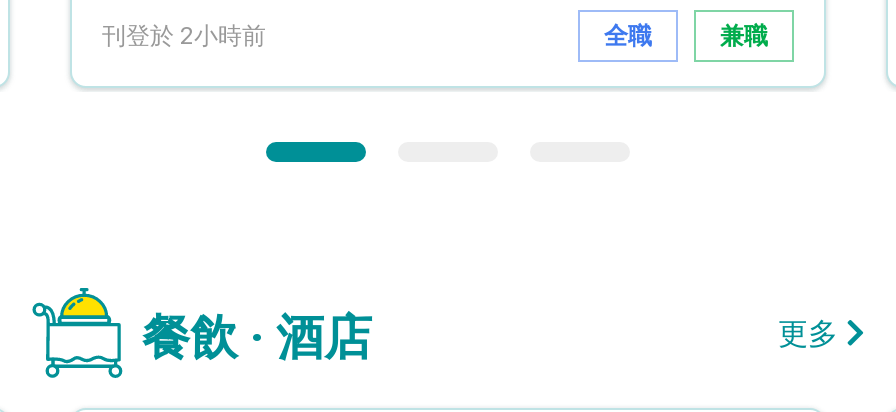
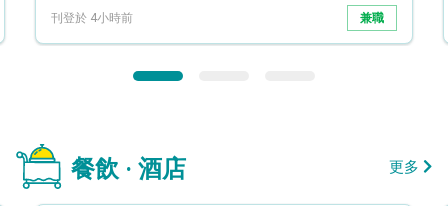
- 刊登於 2小時前
- 全職
+ 刊登於 4小時前
